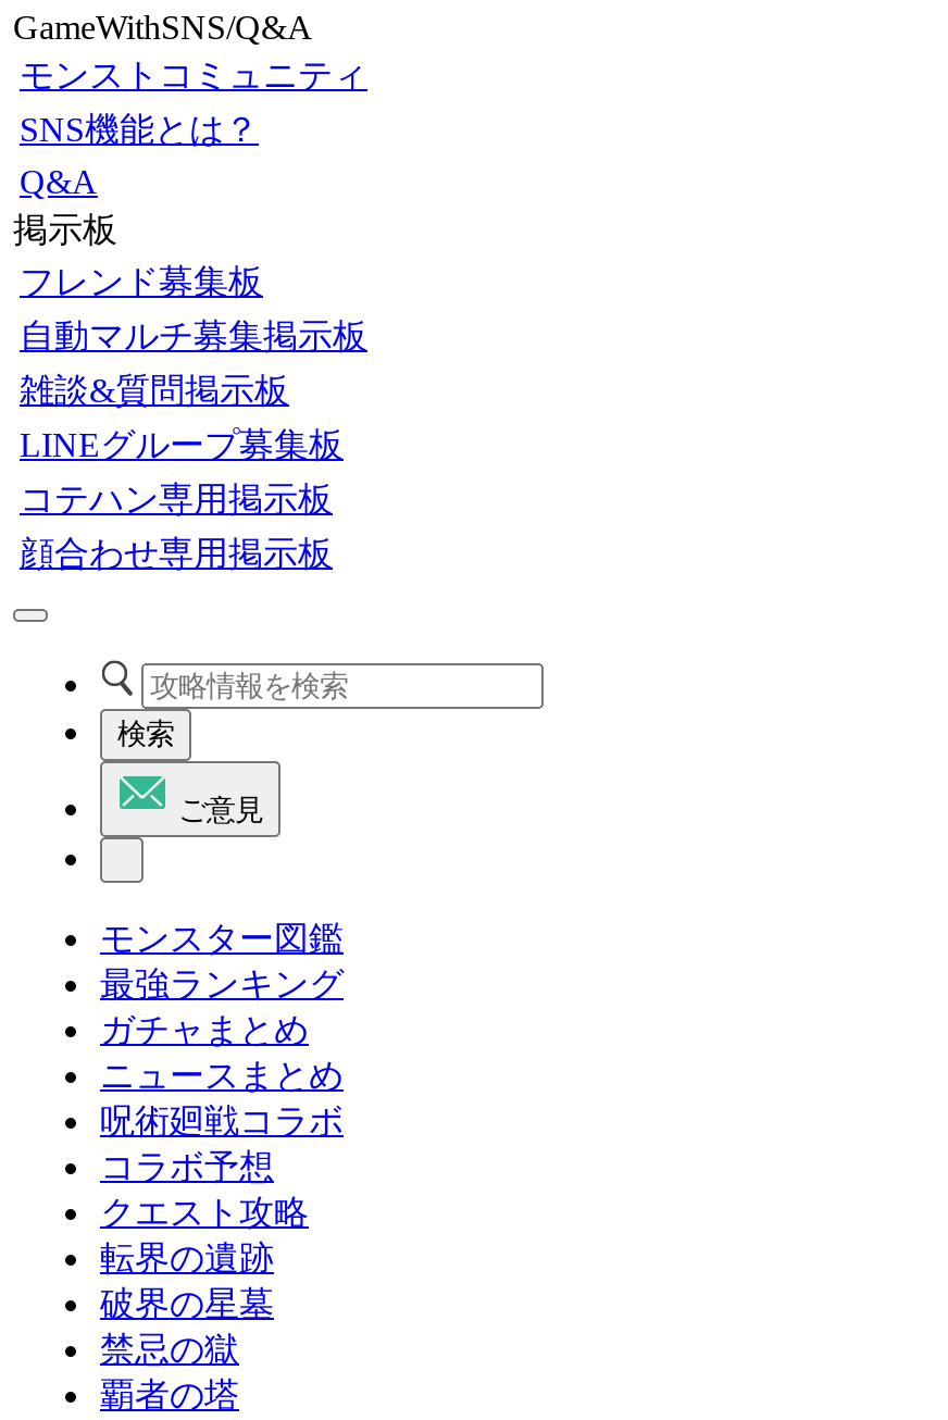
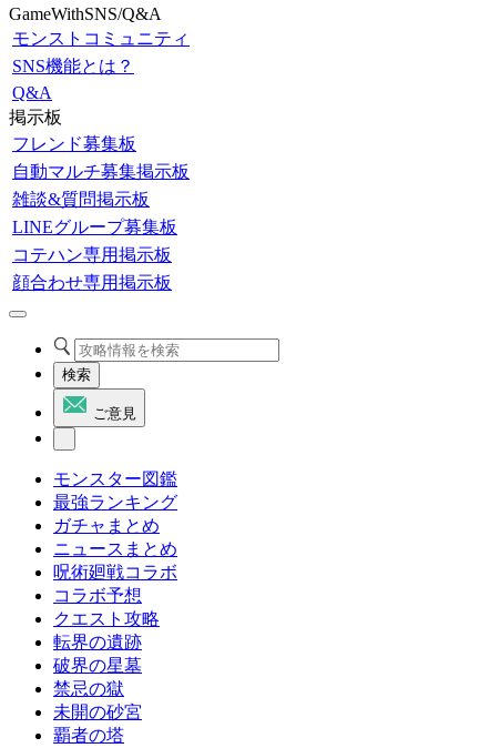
+ 未開の砂宮
